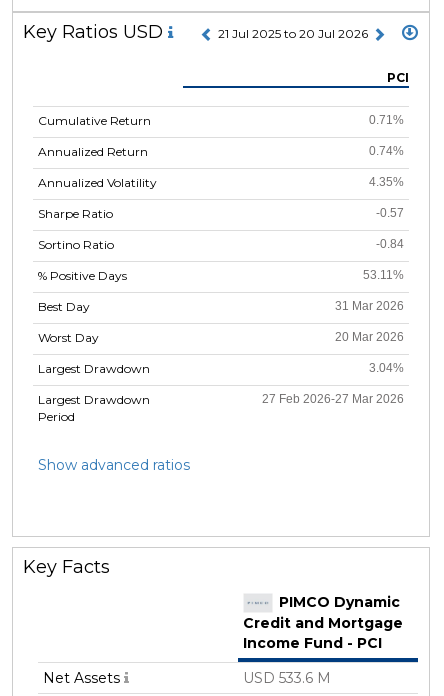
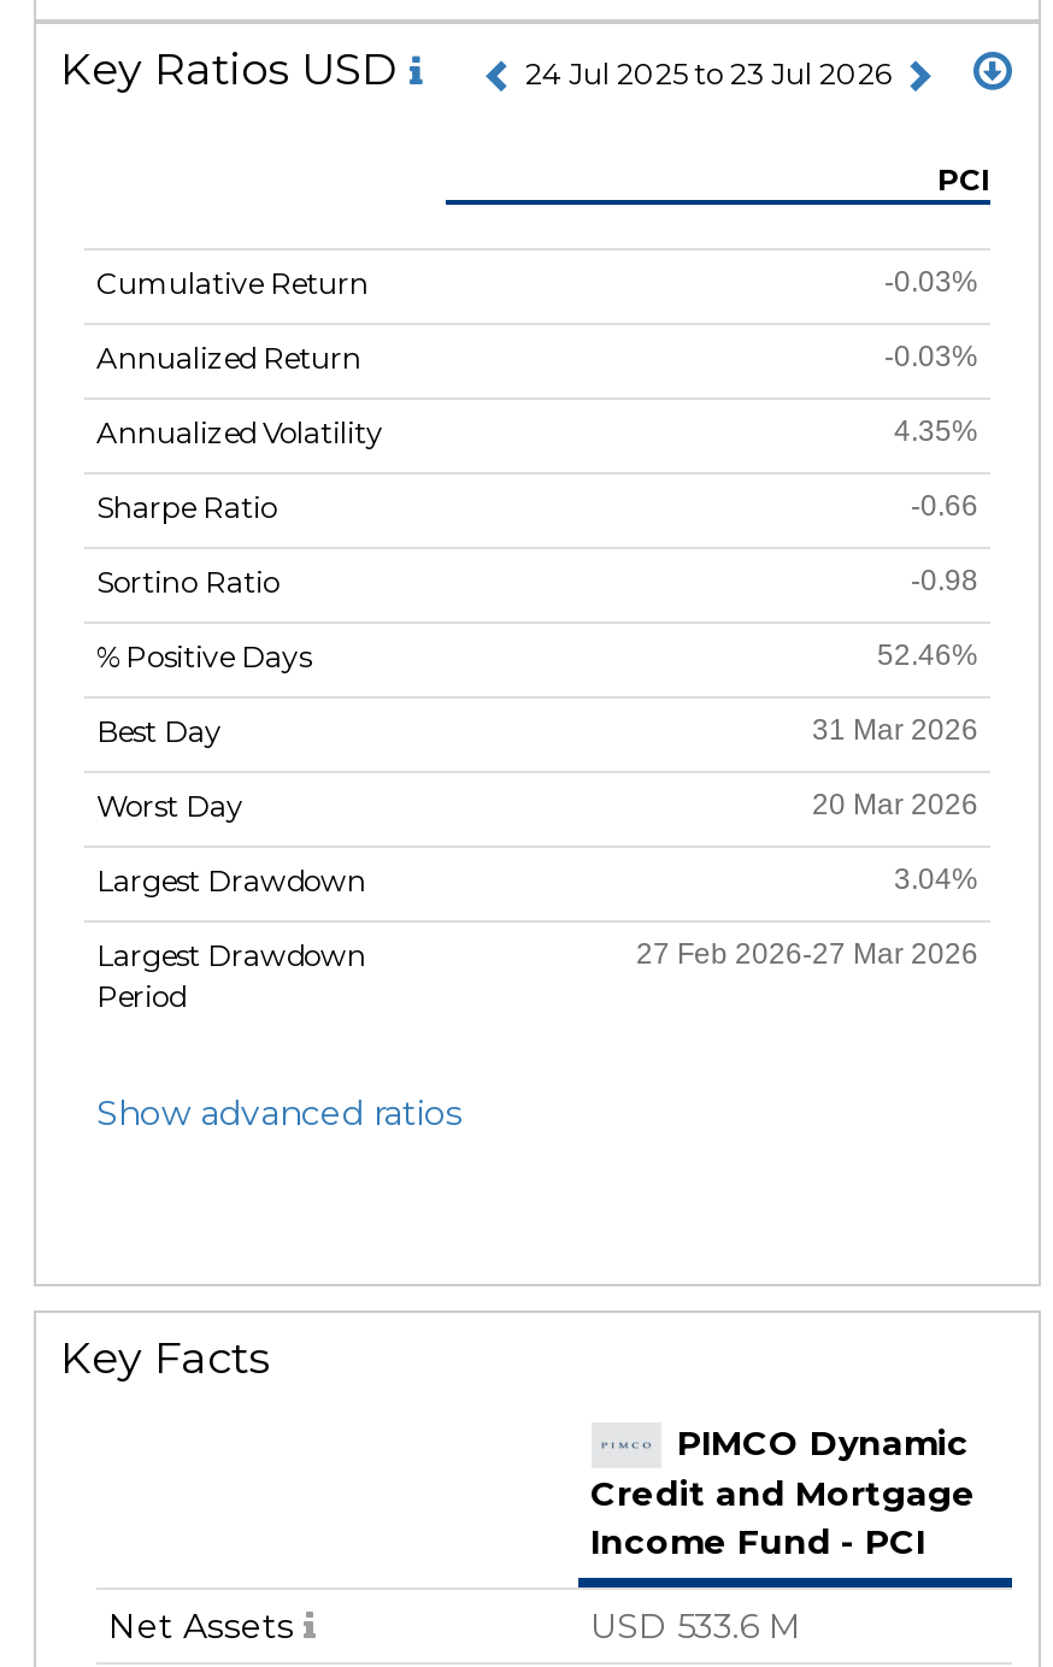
- 21 Jul 2025 to 20 Jul 2026
+ 24 Jul 2025 to 23 Jul 2026

- 0.71%
+ -0.03%

- 0.74%
+ -0.03%

- -0.57
+ -0.66

- -0.84
+ -0.98

- 53.11%
+ 52.46%
